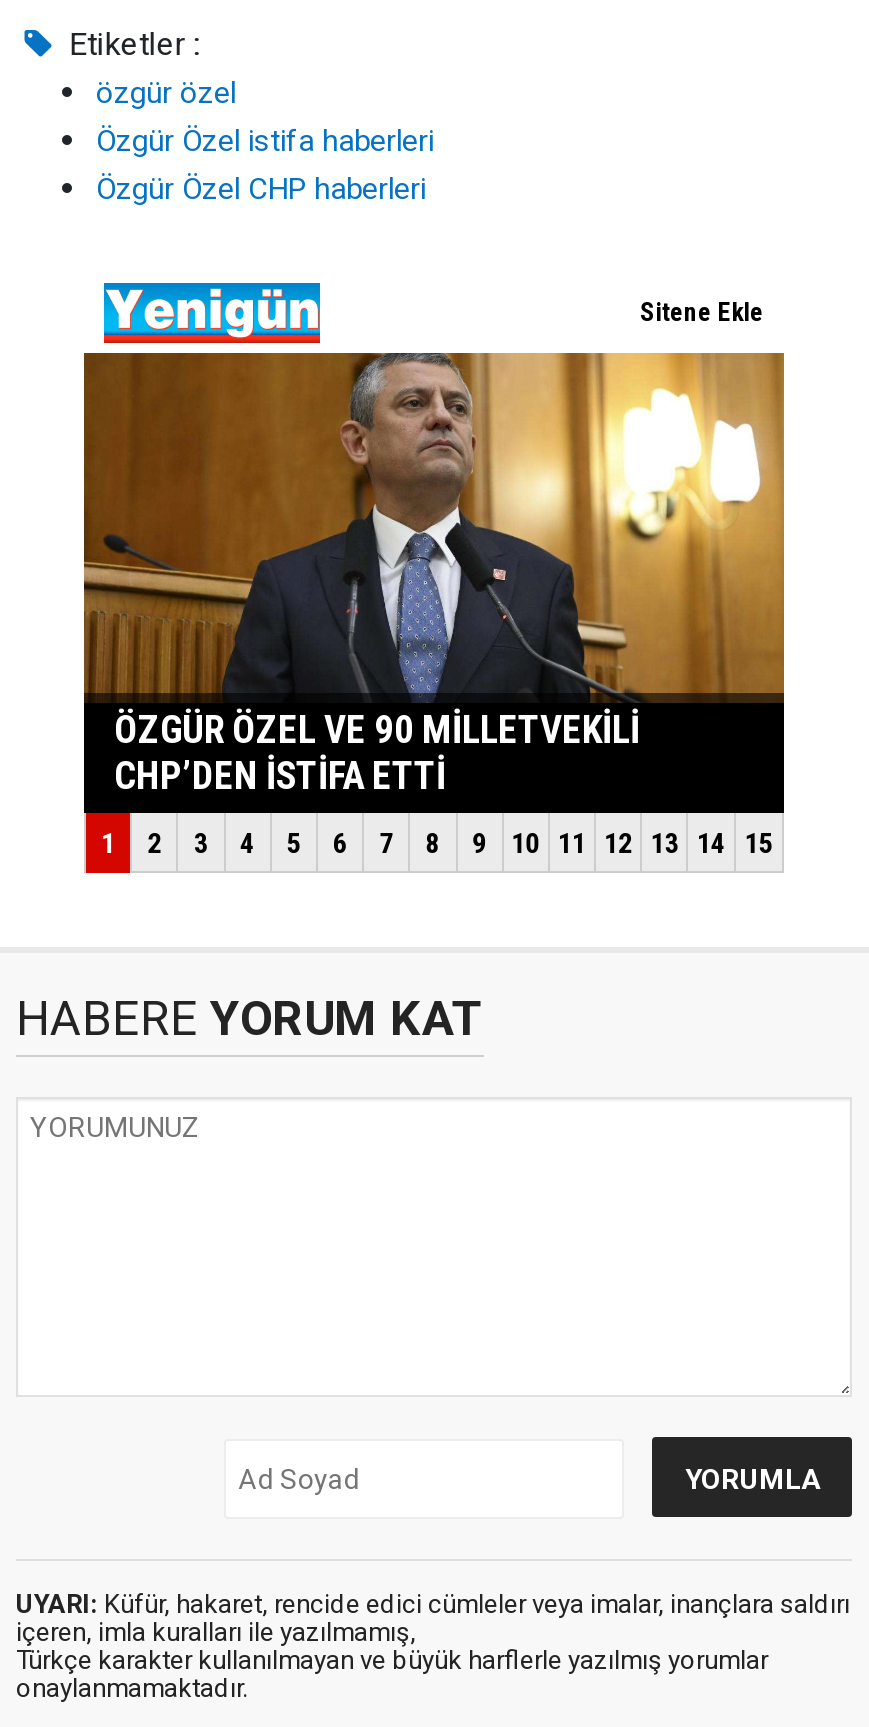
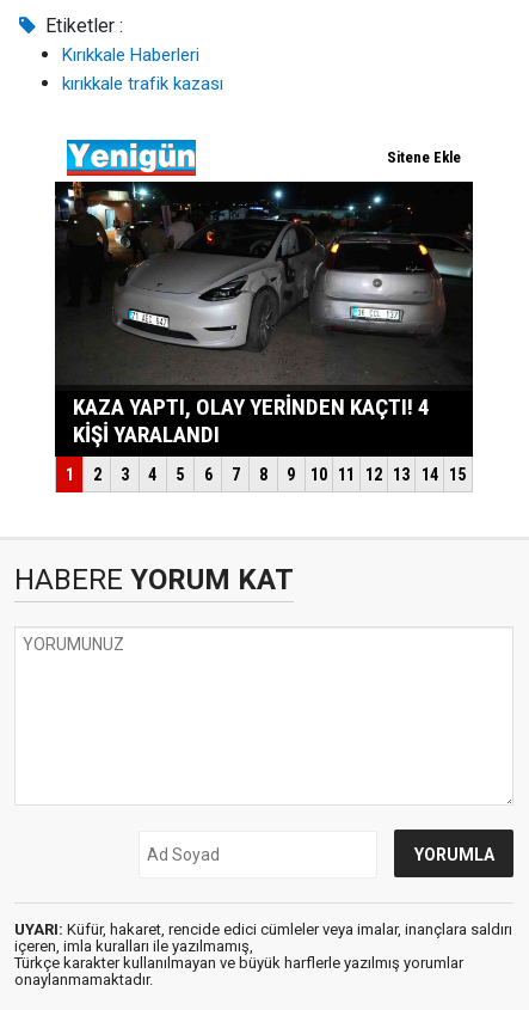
- özgür özel
- Özgür Özel istifa haberleri
- Özgür Özel CHP haberleri
+ Kırıkkale Haberleri
+ kırıkkale trafik kazası

- [image]
+ [image]
